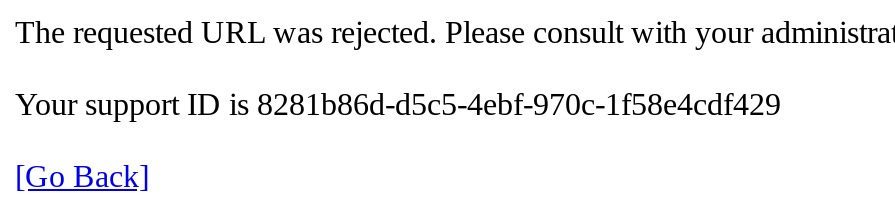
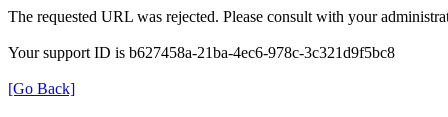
- Your support ID is 8281b86d-d5c5-4ebf-970c-1f58e4cdf429
+ Your support ID is b627458a-21ba-4ec6-978c-3c321d9f5bc8
